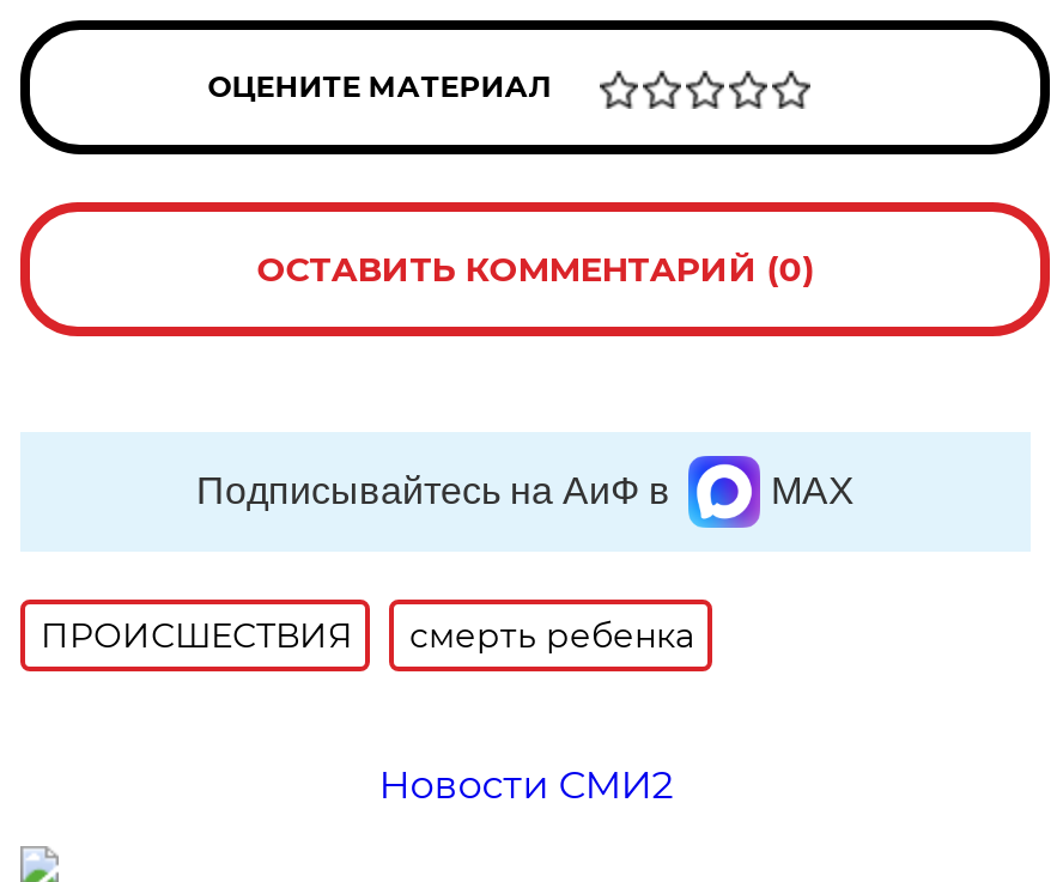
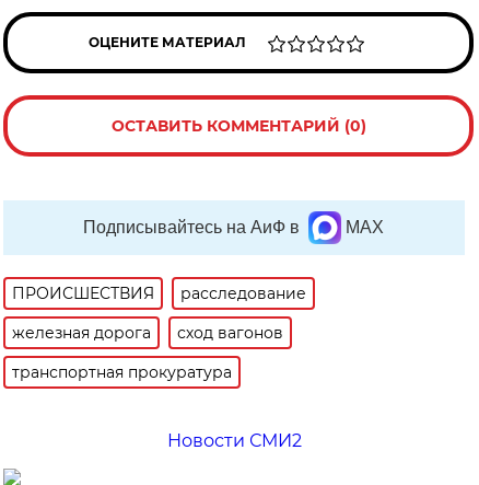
- смерть ребенка
+ расследование
+ железная дорога
+ сход вагонов
+ транспортная прокуратура
